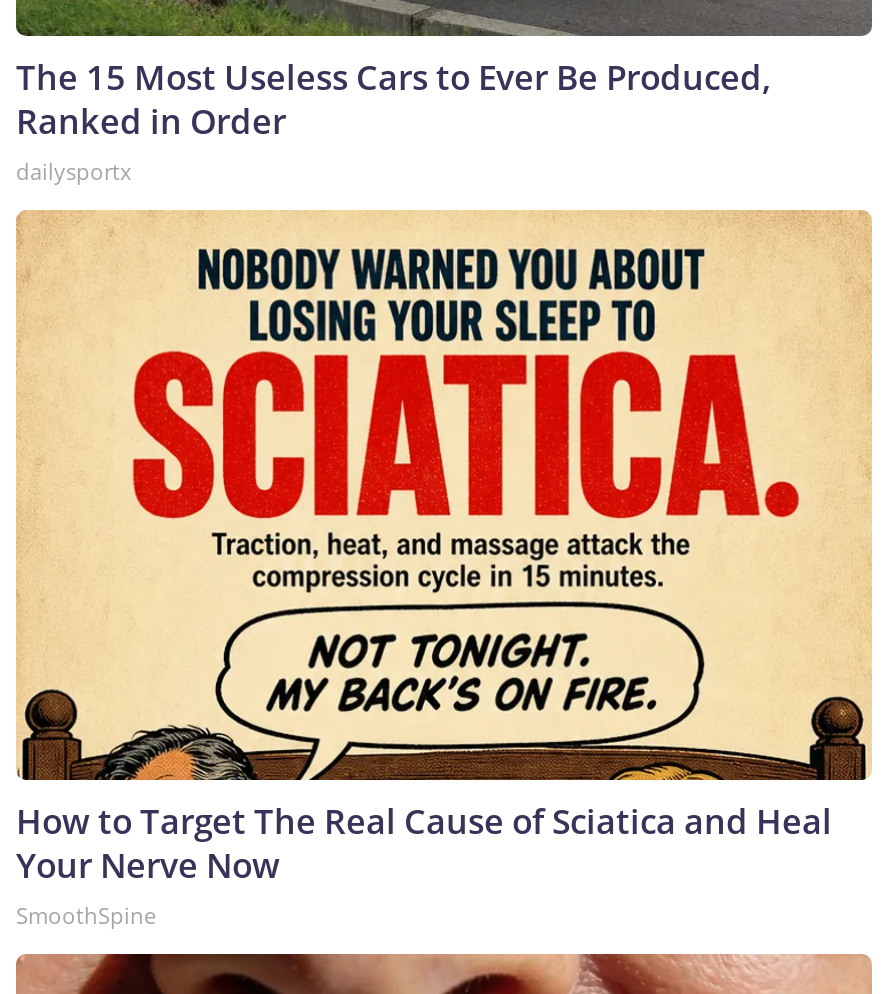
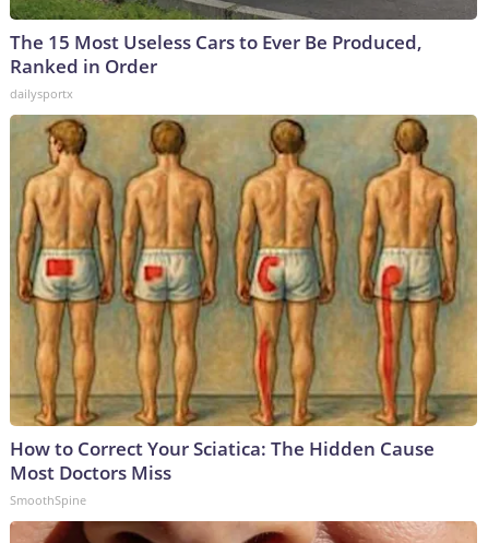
- [image]
- How to Target The Real Cause of Sciatica and Heal
- Your Nerve Now
+ [image]
+ How to Correct Your Sciatica: The Hidden Cause
+ Most Doctors Miss
